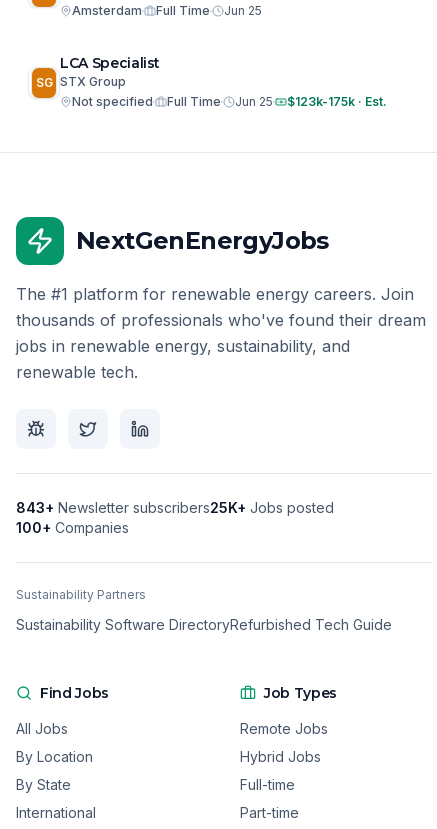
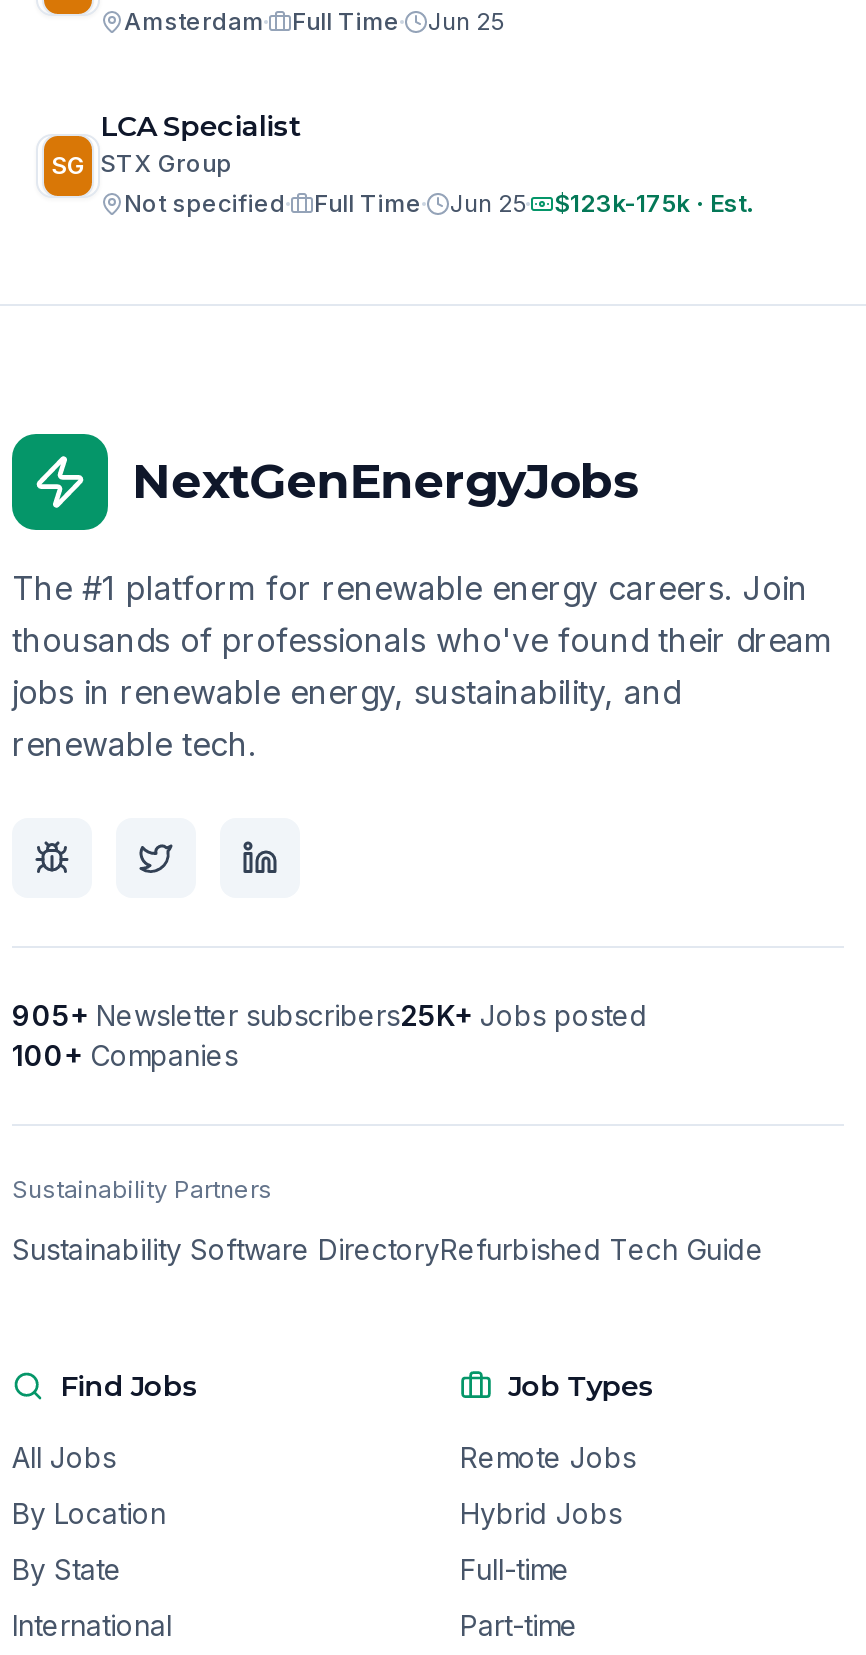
- 843+ Newsletter subscribers25K+ Jobs posted
+ 905+ Newsletter subscribers25K+ Jobs posted
